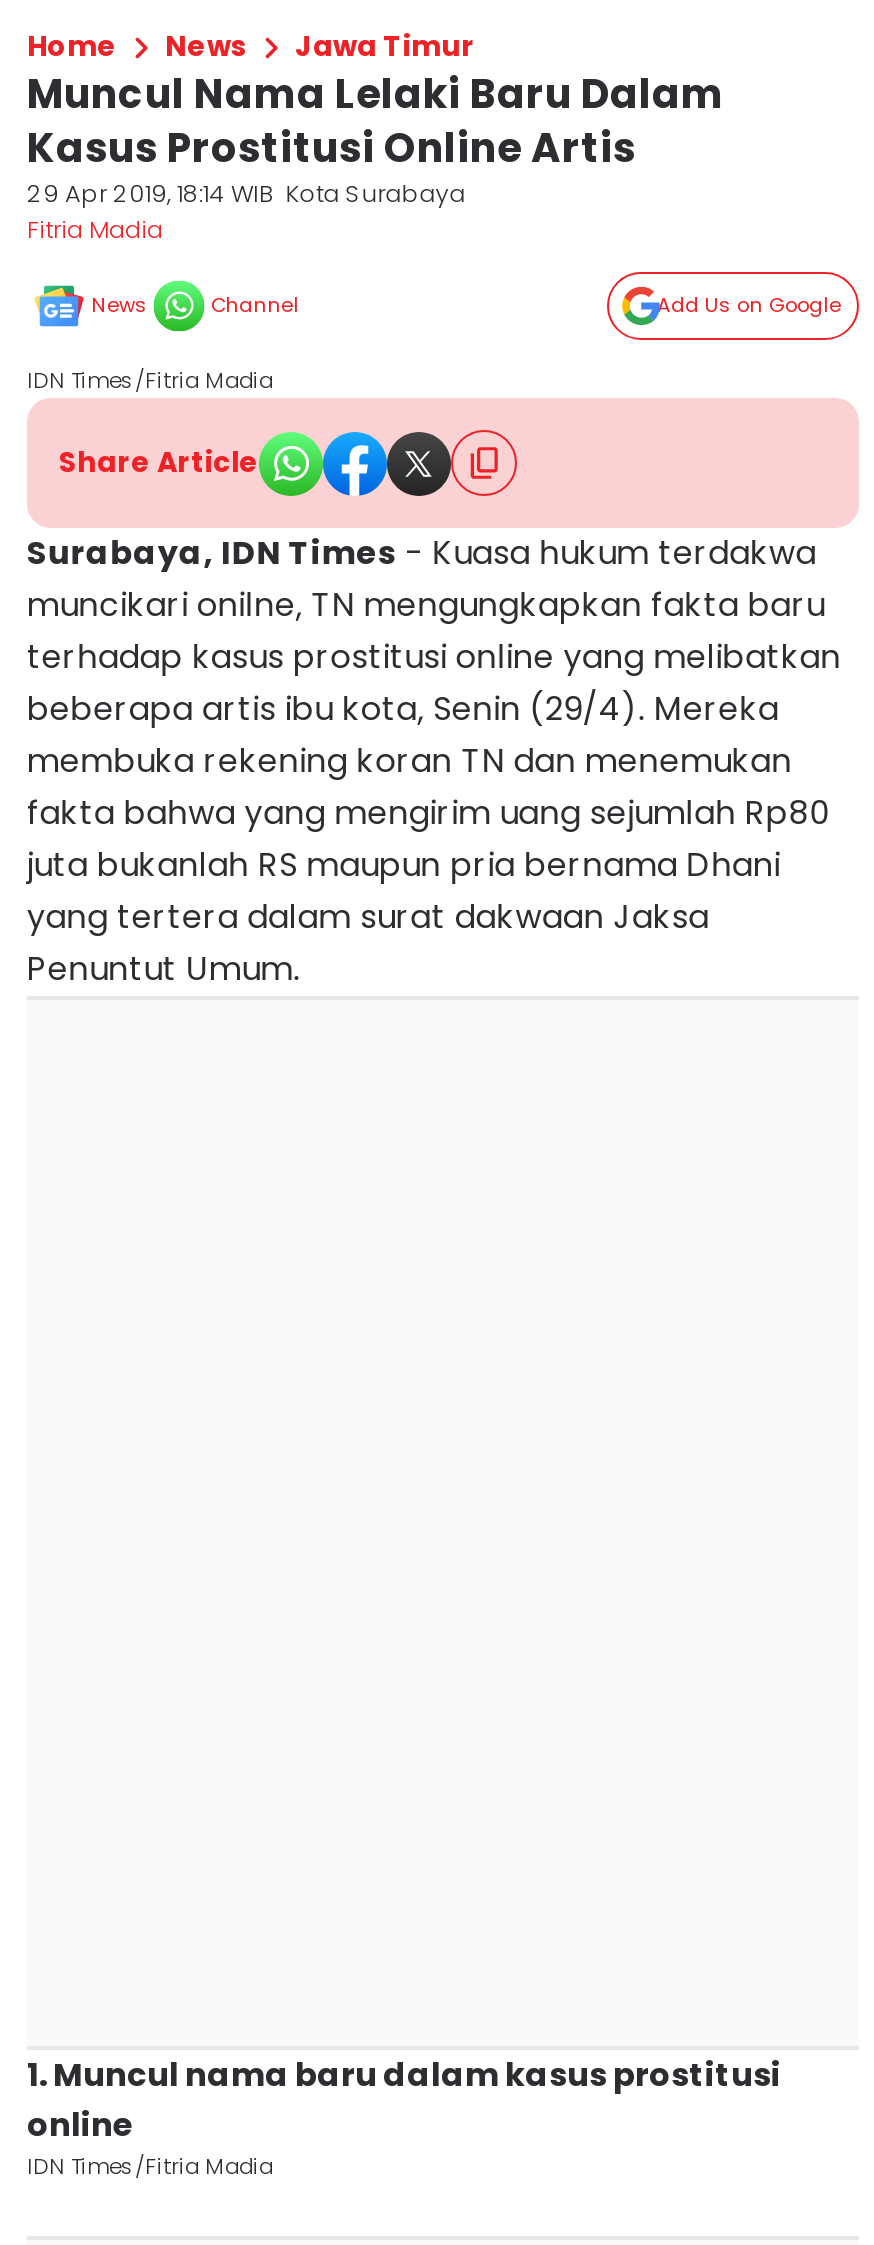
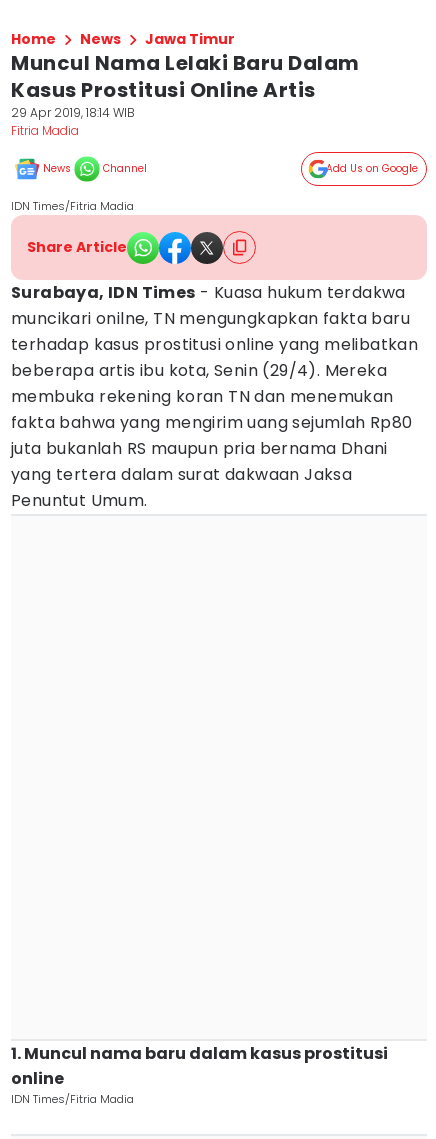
- 29 Apr 2019, 18:14 WIB Kota Surabaya
+ 29 Apr 2019, 18:14 WIB
